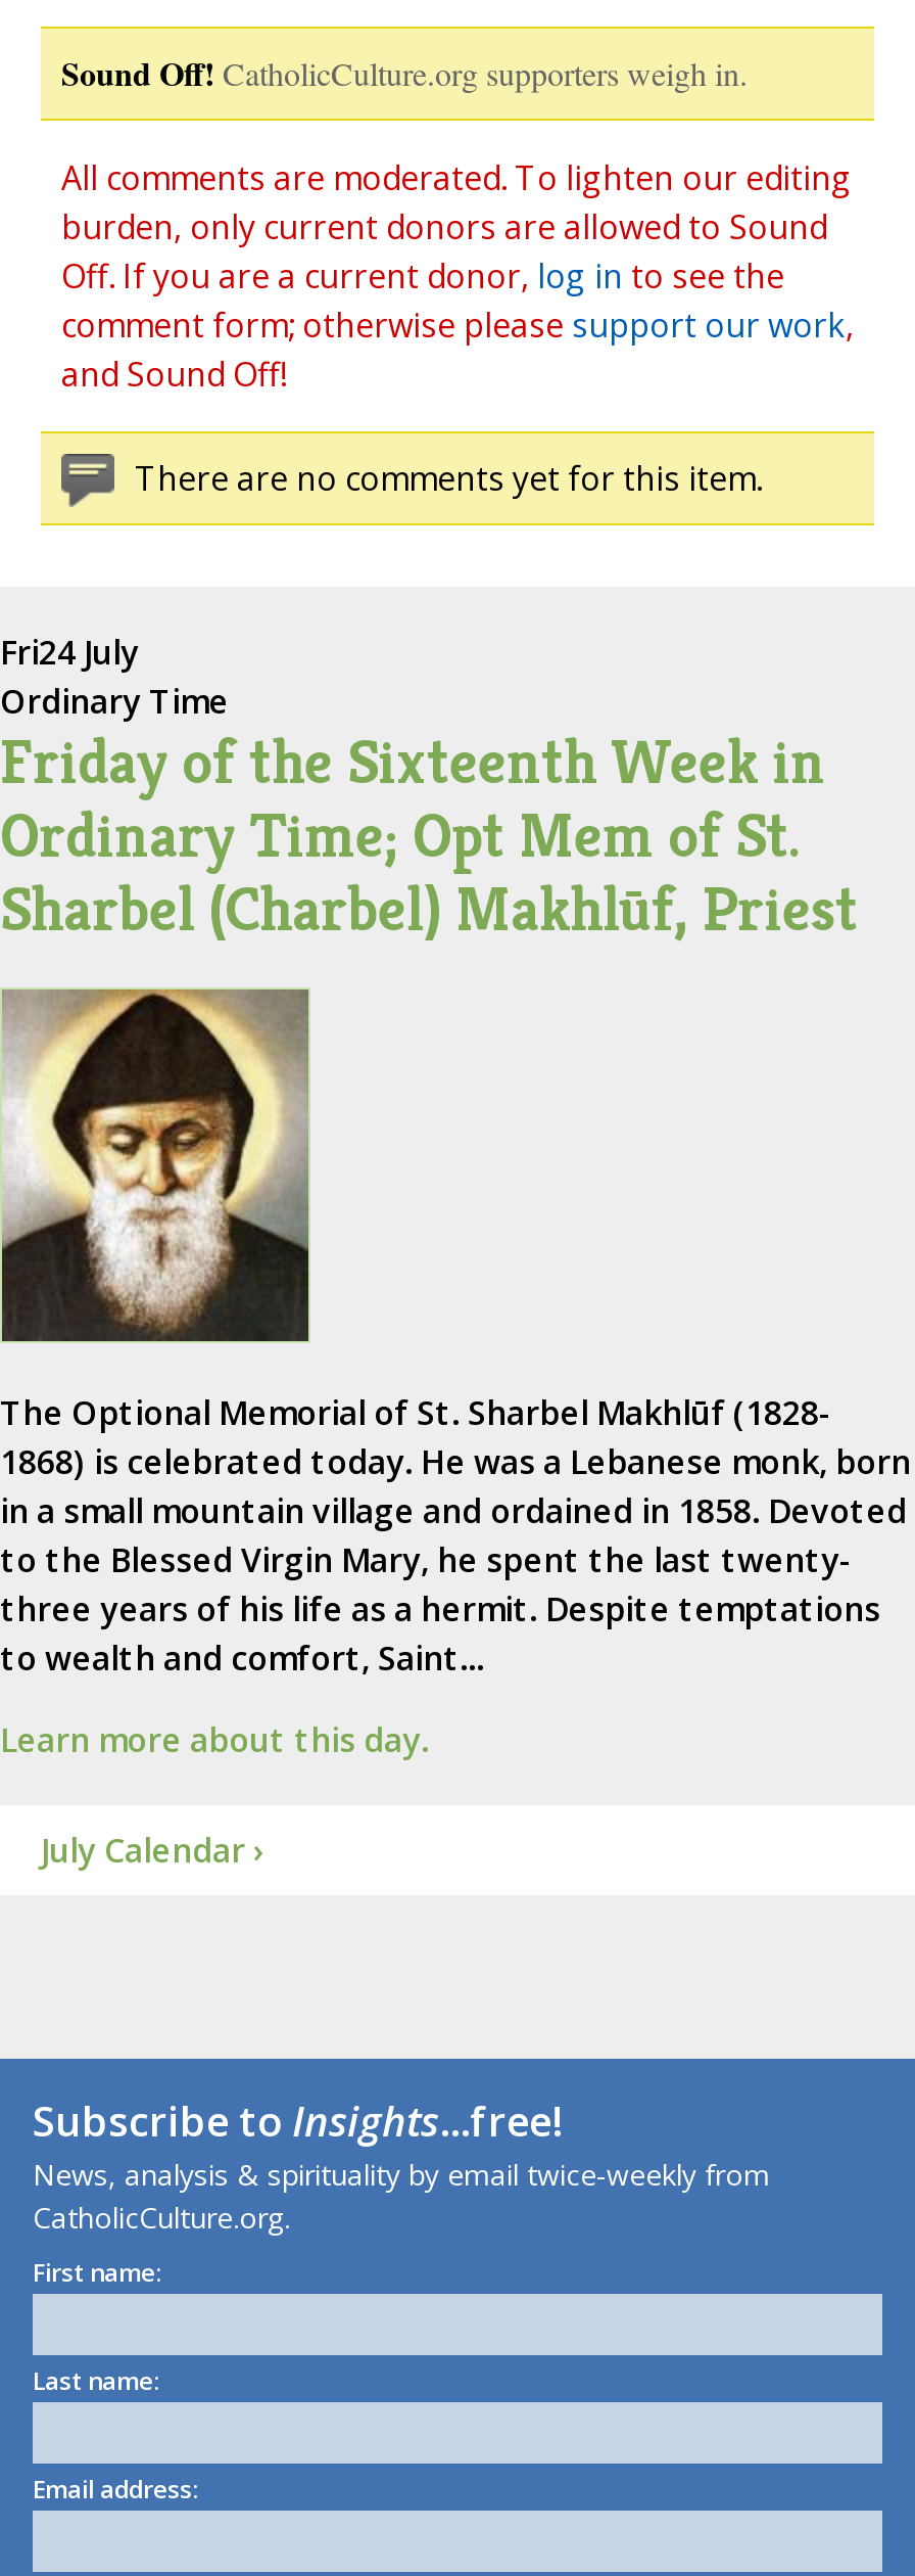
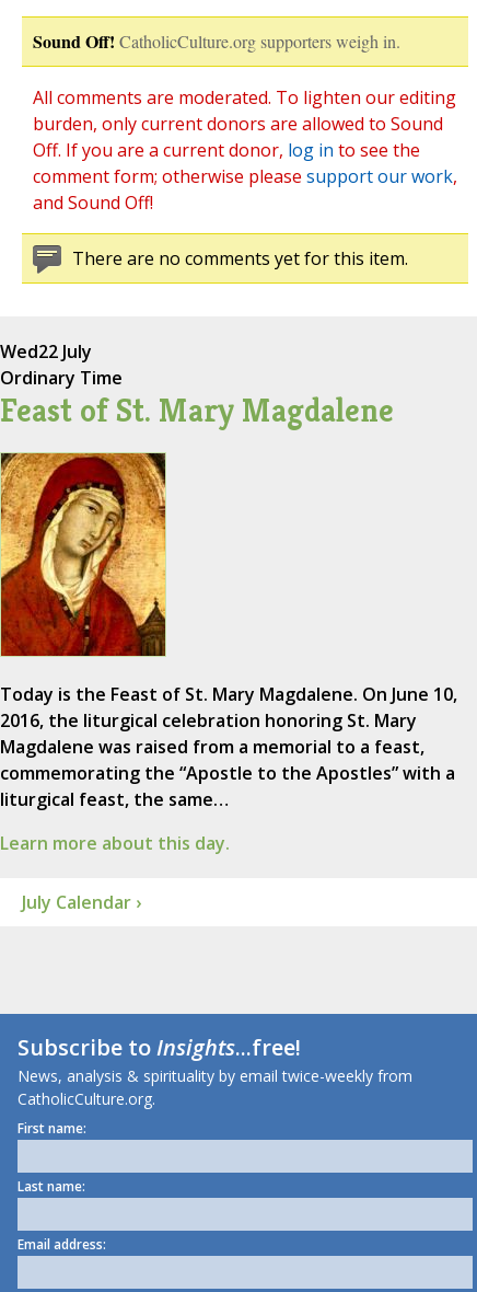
- Fri24 July
+ Wed22 July

- Friday of the Sixteenth Week in
- Ordinary Time; Opt Mem of St.
- Sharbel (Charbel) Makhlūf, Priest
+ Feast of St. Mary Magdalene

- [image]
+ [image]

- The Optional Memorial of St. Sharbel Makhlūf (1828-
- 1868) is celebrated today. He was a Lebanese monk, born
- in a small mountain village and ordained in 1858. Devoted
- to the Blessed Virgin Mary, he spent the last twenty-
- three years of his life as a hermit. Despite temptations
- to wealth and comfort, Saint…
+ Today is the Feast of St. Mary Magdalene. On June 10,
+ 2016, the liturgical celebration honoring St. Mary
+ Magdalene was raised from a memorial to a feast,
+ commemorating the “Apostle to the Apostles” with a
+ liturgical feast, the same…
